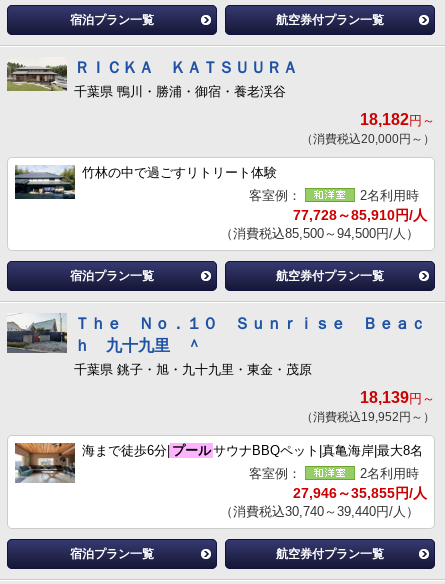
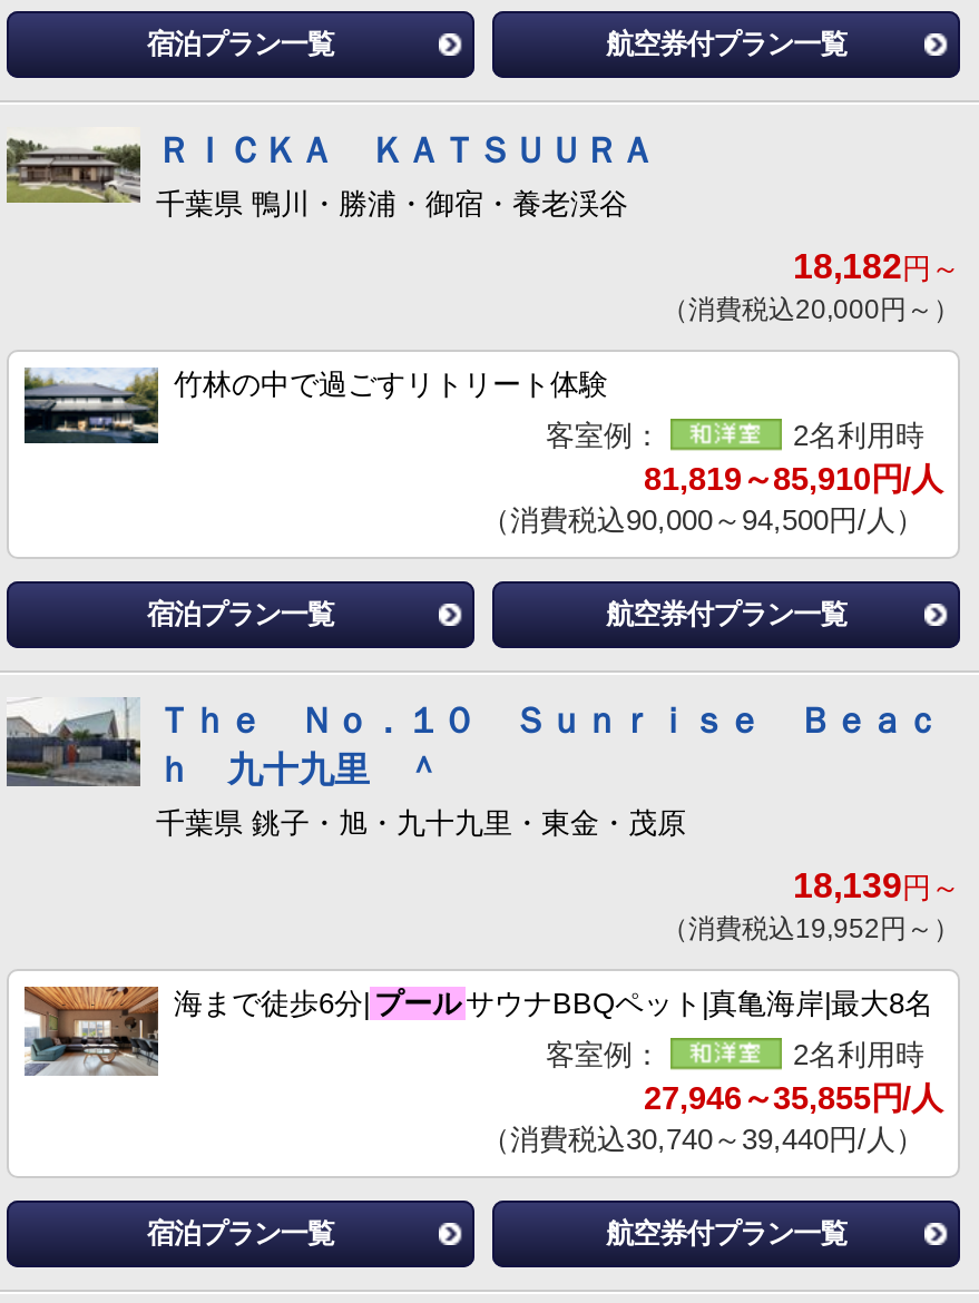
- 77,728～85,910円/人
+ 81,819～85,910円/人

- （消費税込85,500～94,500円/人）
+ （消費税込90,000～94,500円/人）
